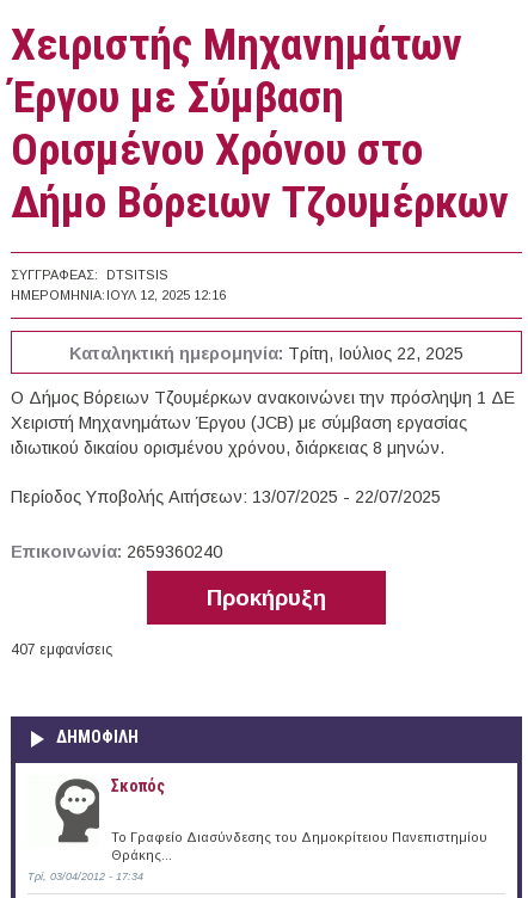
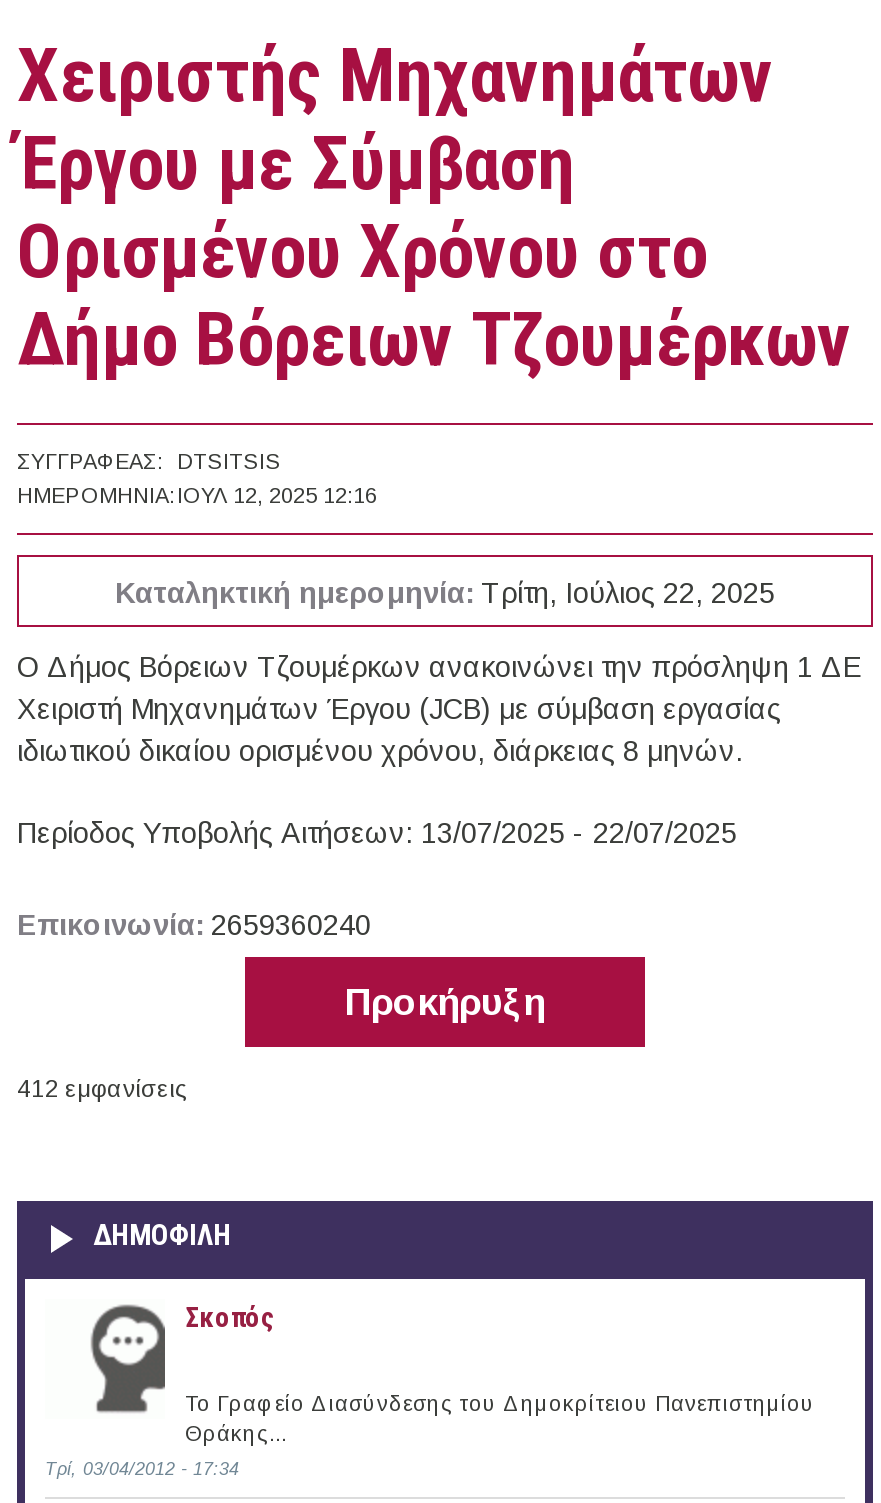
- 407 εμφανίσεις
+ 412 εμφανίσεις
